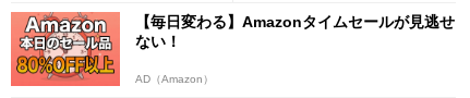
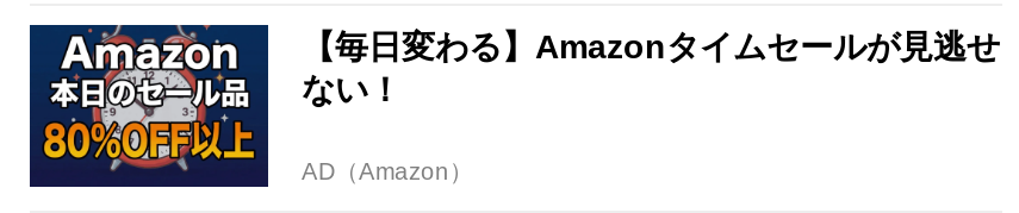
- [image]
+ [image]
